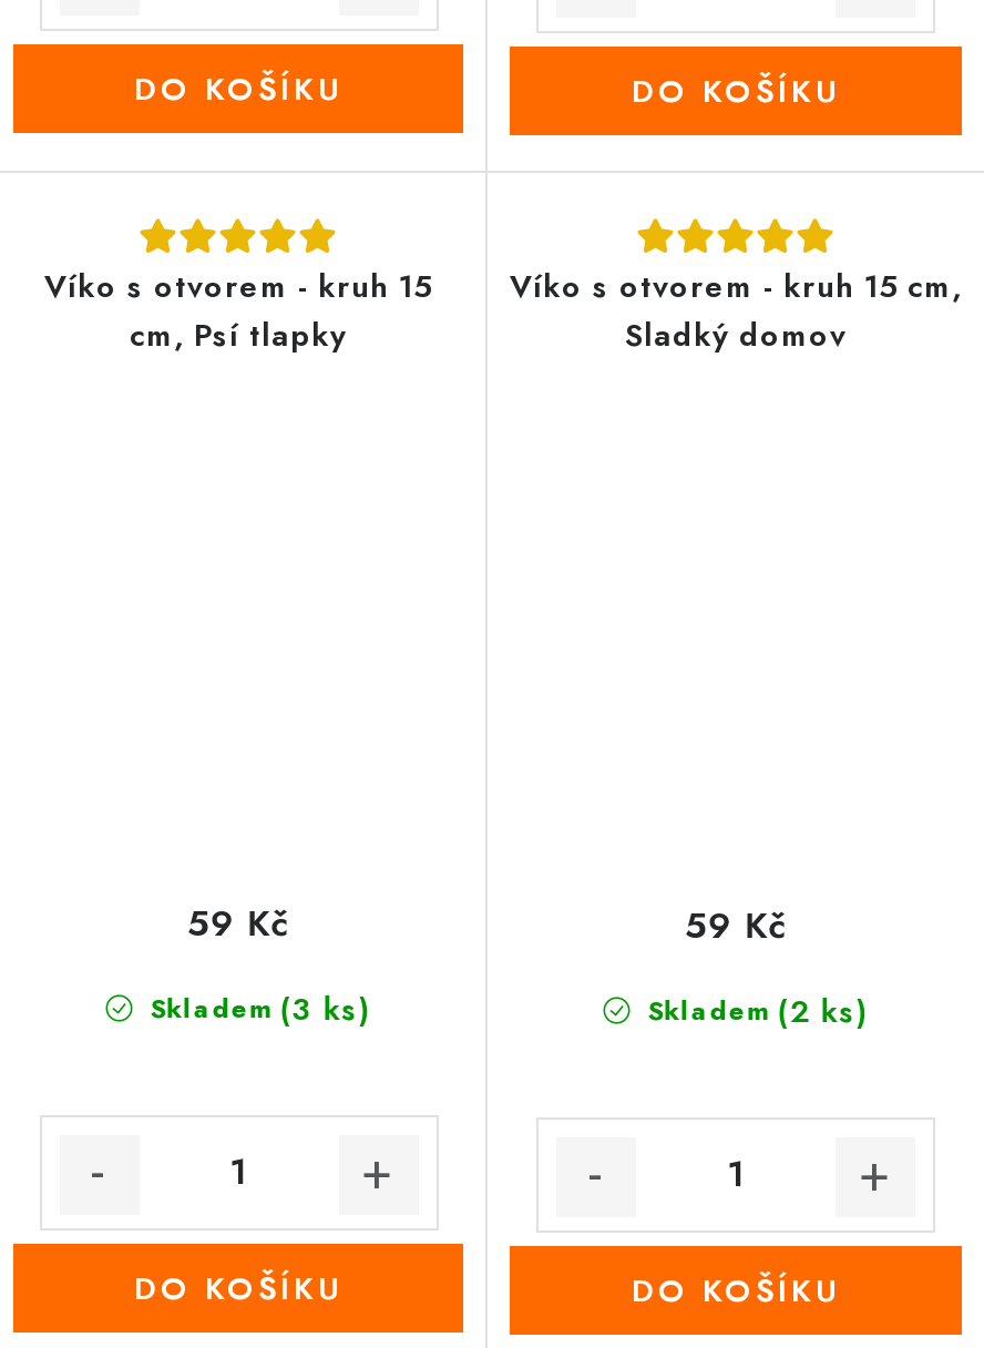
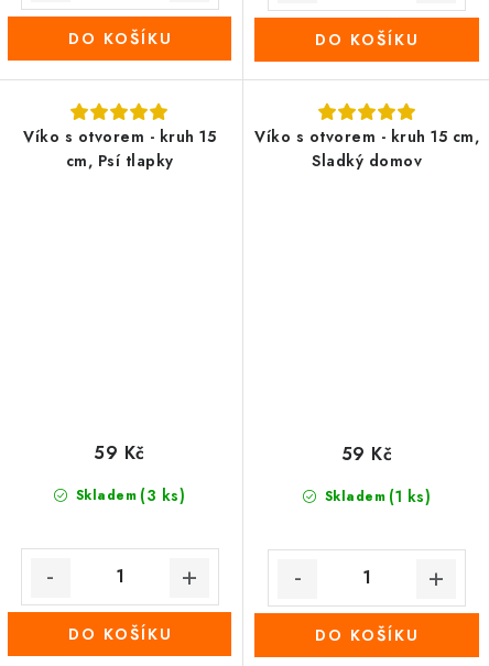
- Skladem (2 ks)
+ Skladem (1 ks)
